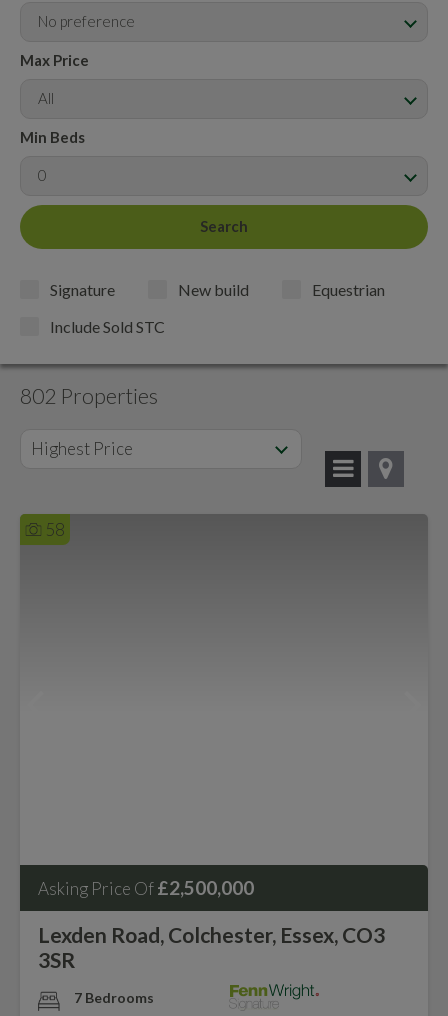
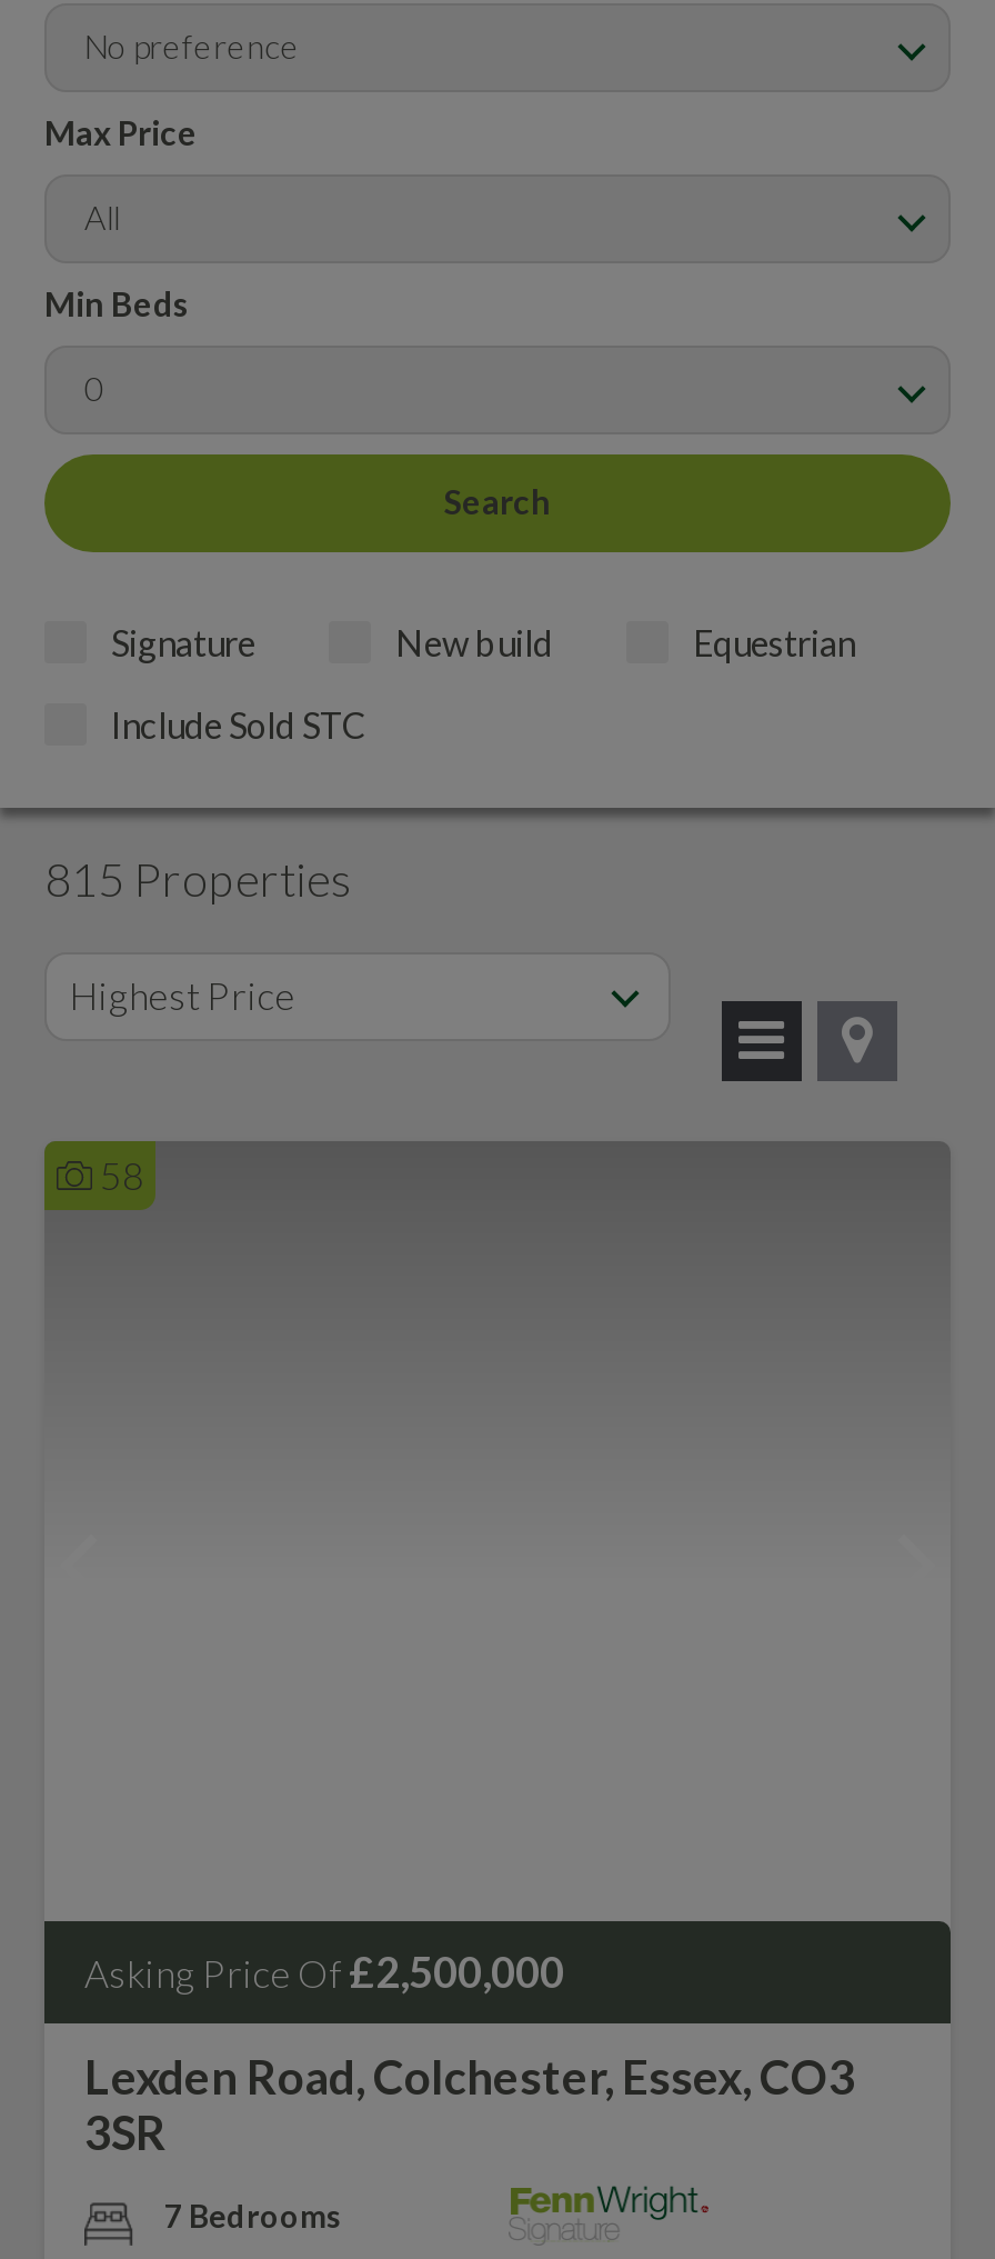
- 802 Properties
+ 815 Properties
